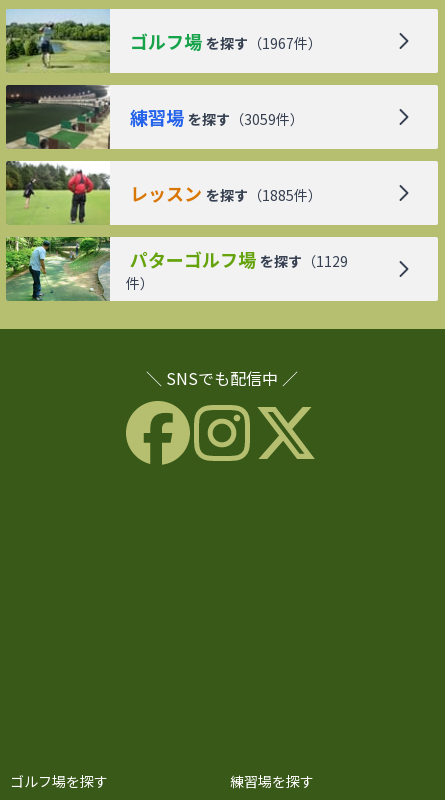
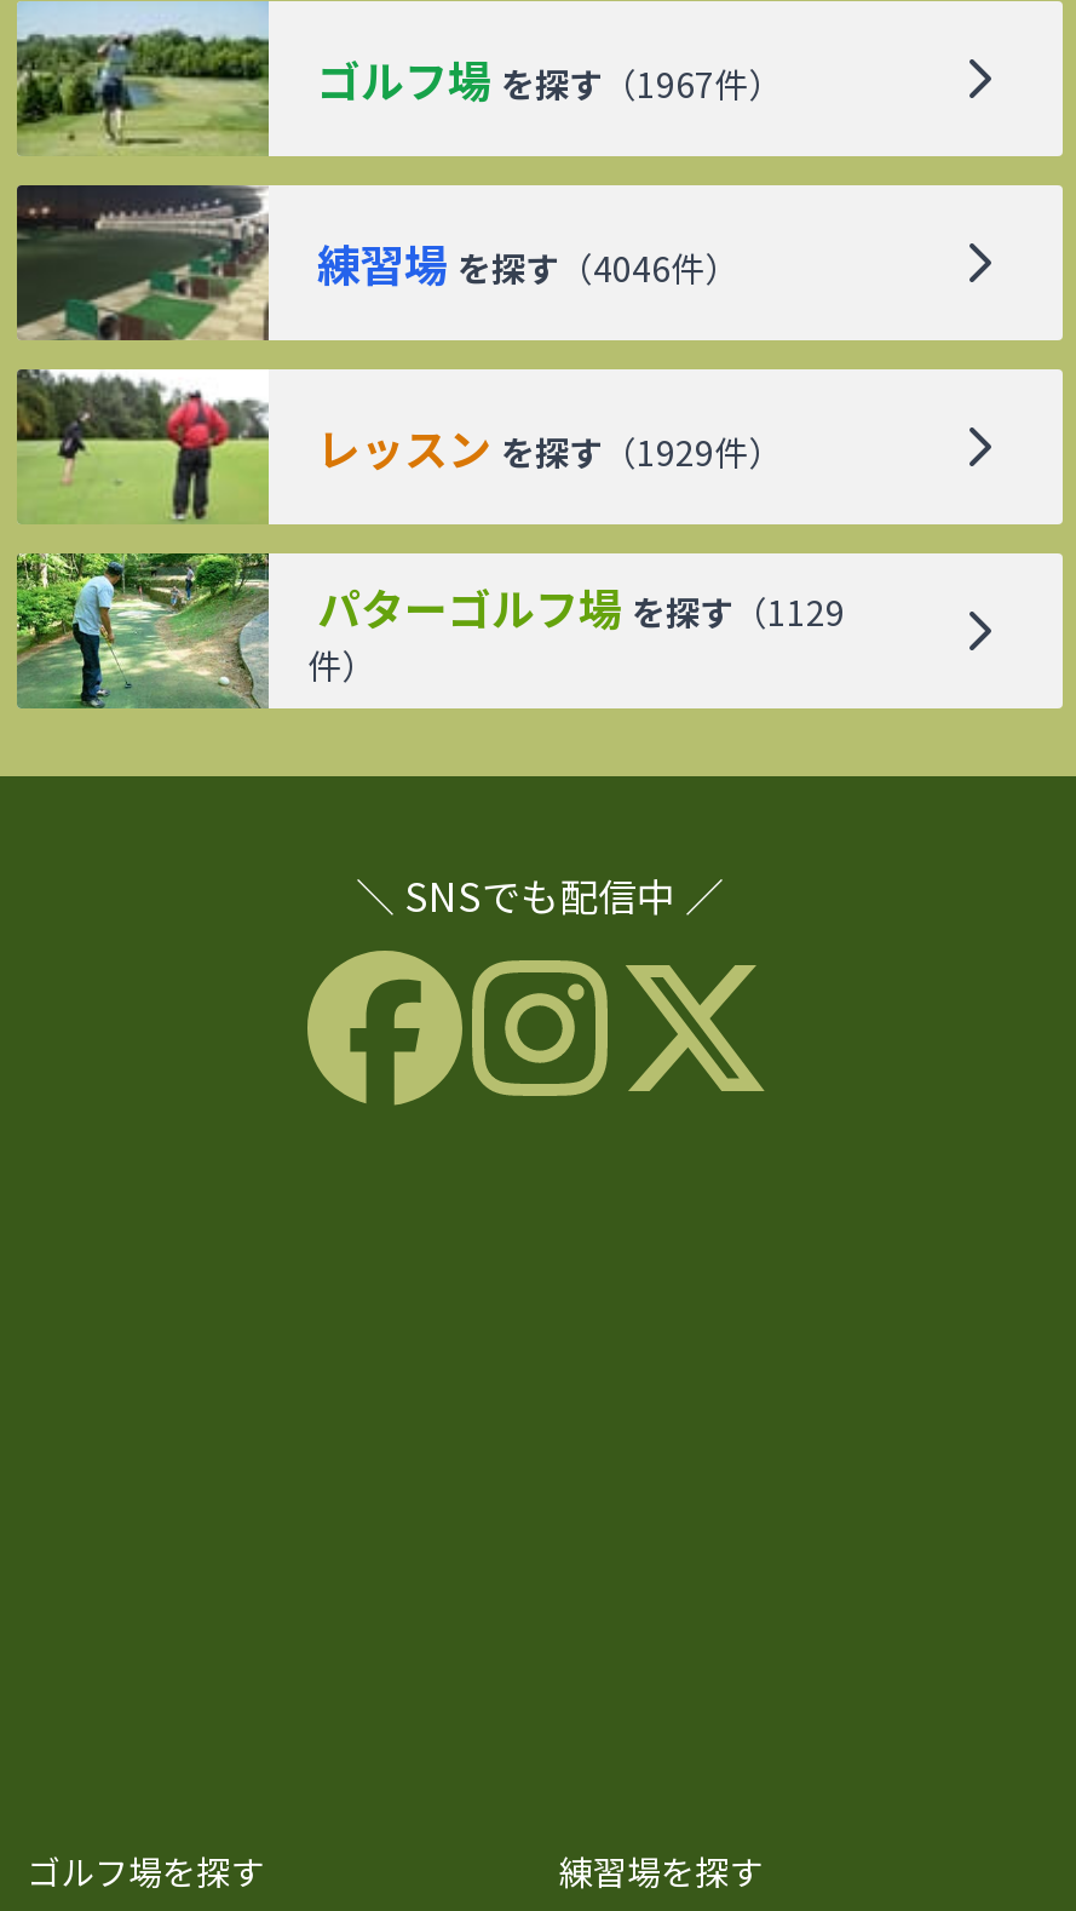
- 練習場 を探す（3059件）
+ 練習場 を探す（4046件）

- レッスン を探す（1885件）
+ レッスン を探す（1929件）
